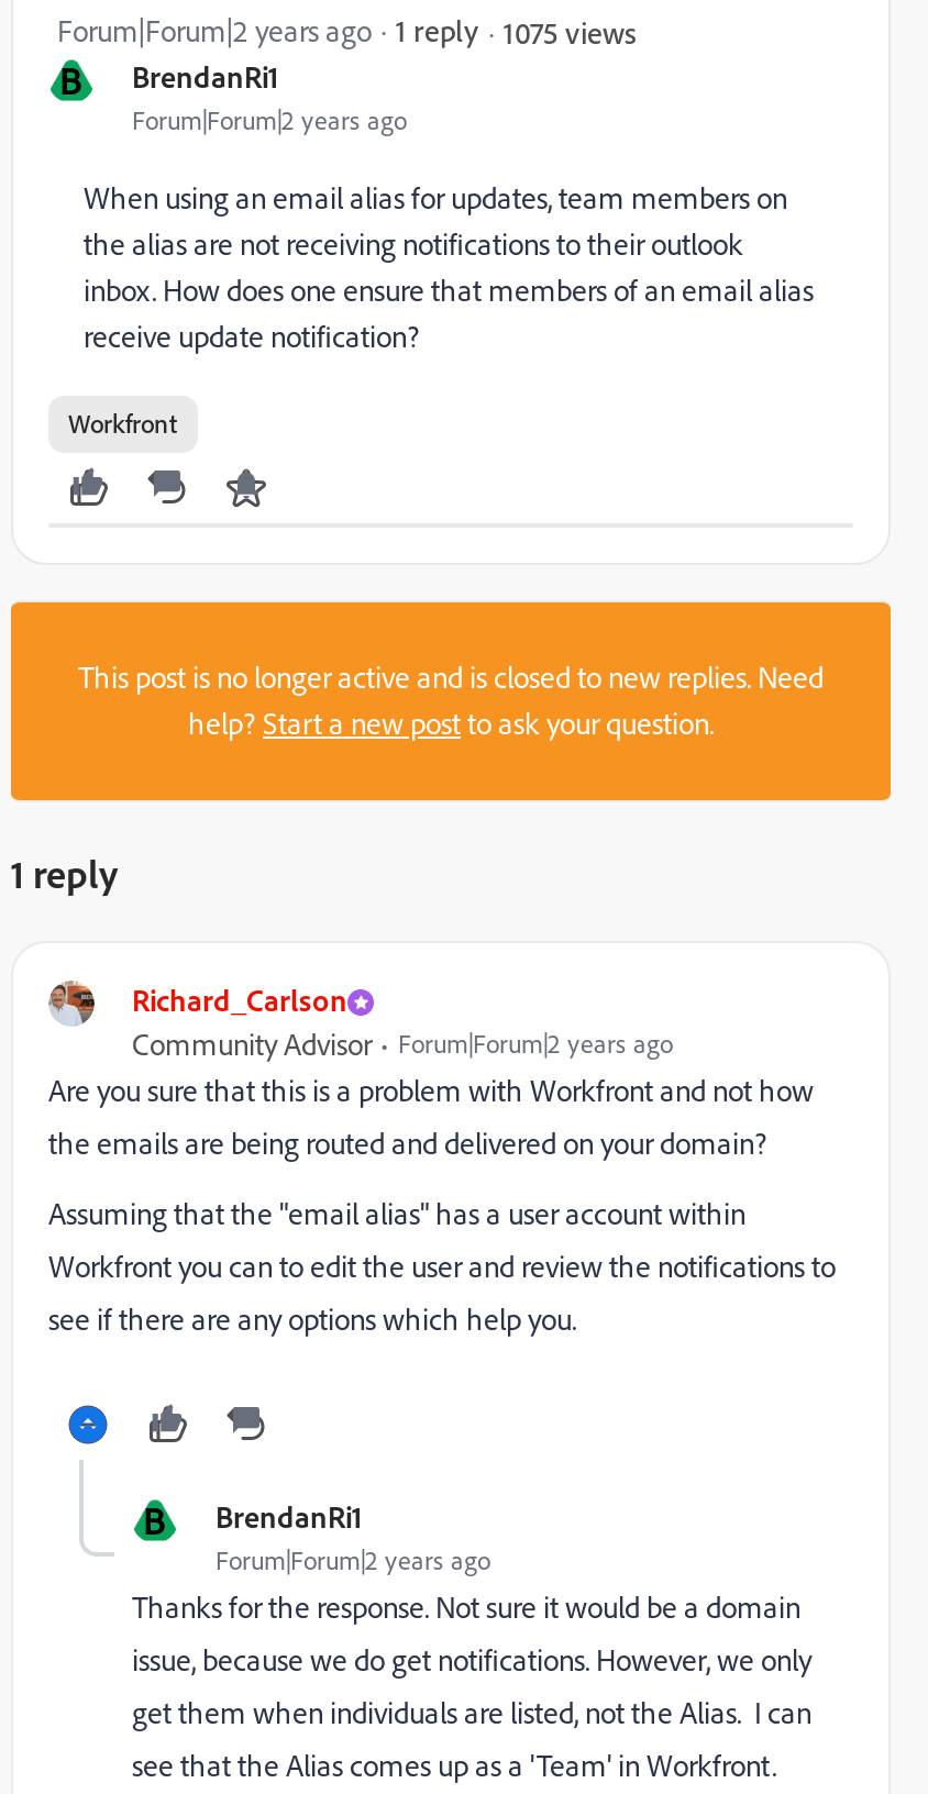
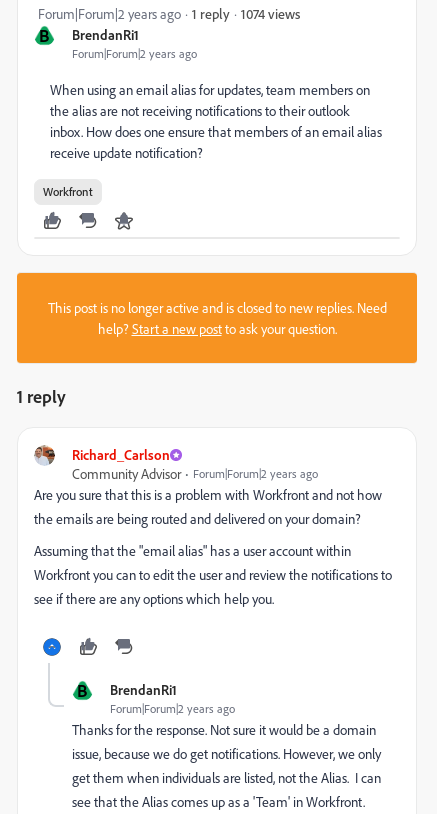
- 1075 views
+ 1074 views
